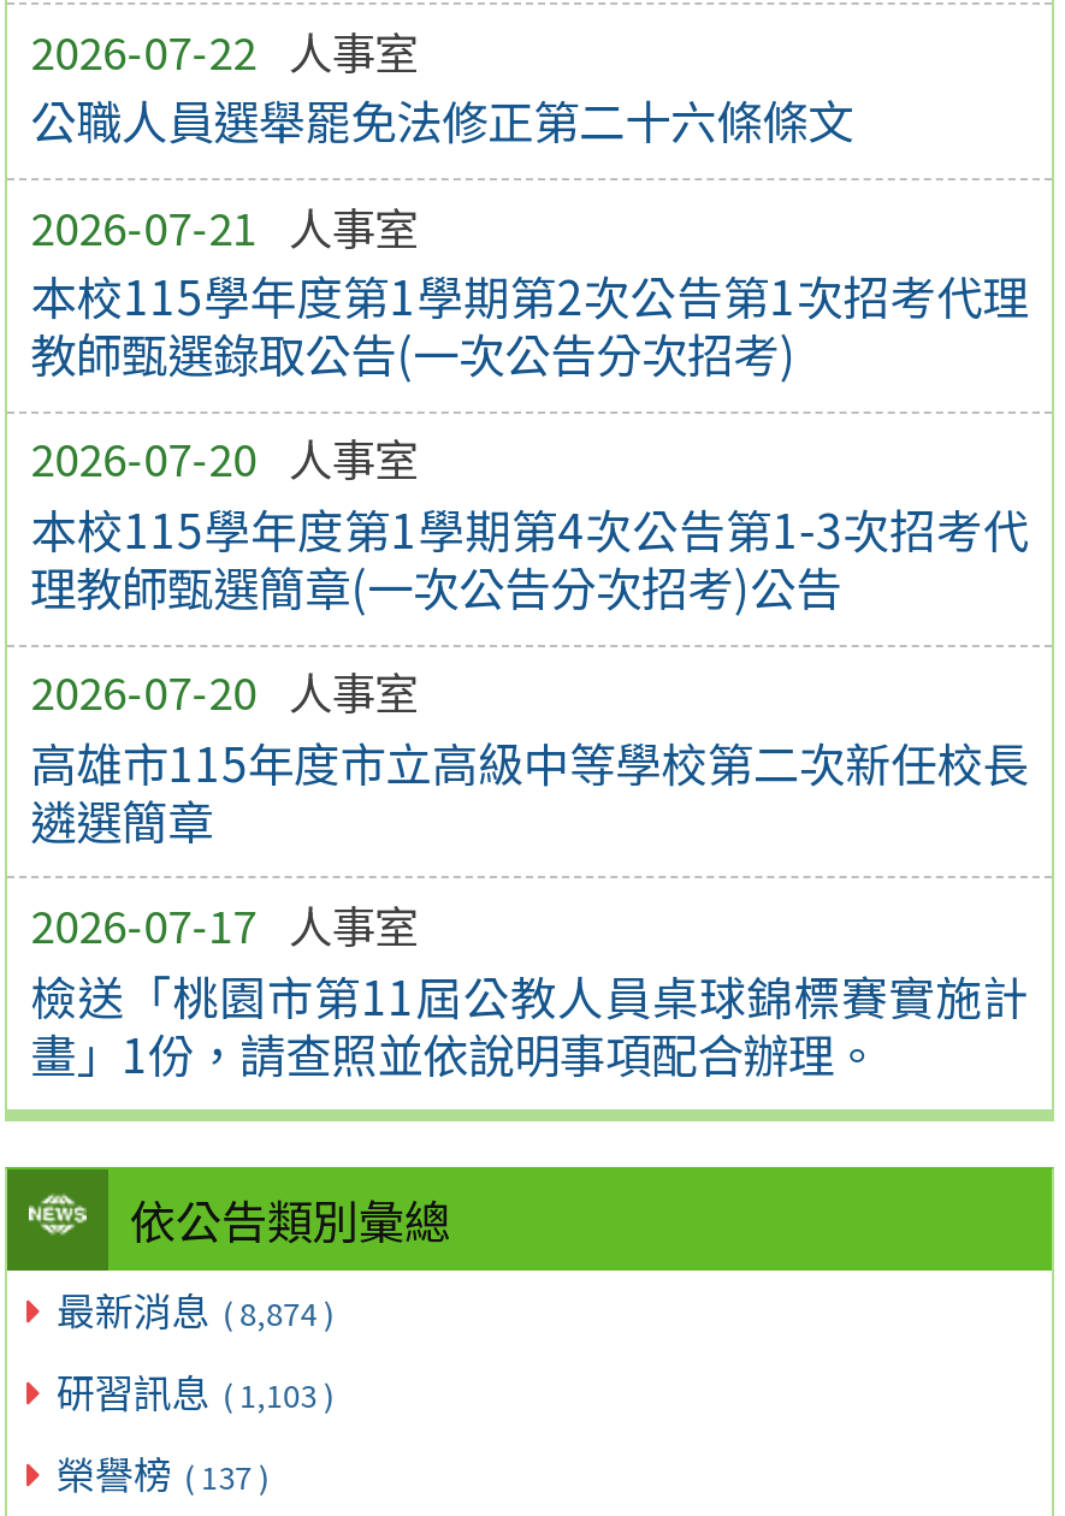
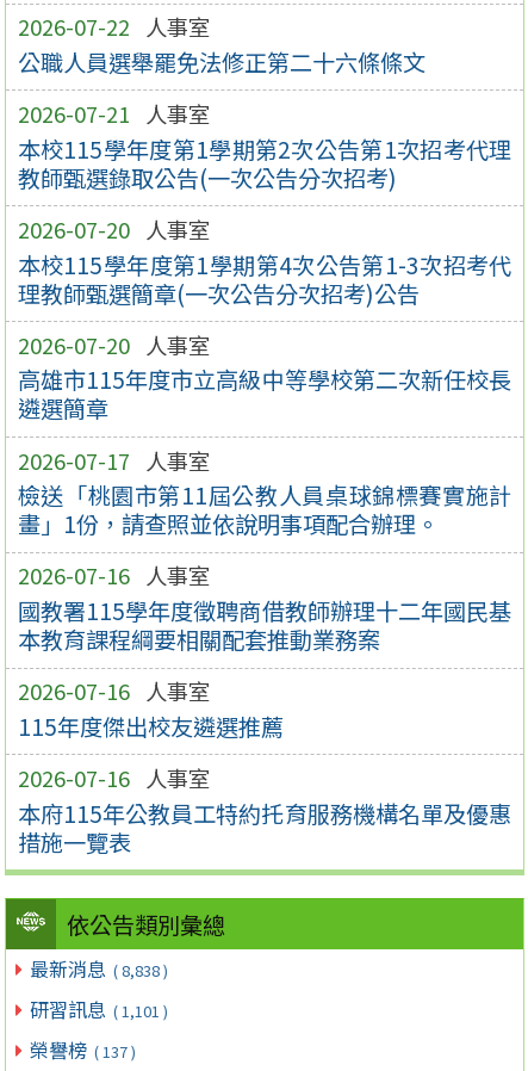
+ 2026-07-16 人事室
+ 國教署115學年度徵聘商借教師辦理十二年國民基
+ 本教育課程綱要相關配套推動業務案
+ 2026-07-16 人事室
+ 115年度傑出校友遴選推薦
+ 2026-07-16 人事室
+ 本府115年公教員工特約托育服務機構名單及優惠
+ 措施一覽表

- 最新消息 ( 8,874 )
+ 最新消息 ( 8,838 )

- 研習訊息 ( 1,103 )
+ 研習訊息 ( 1,101 )
